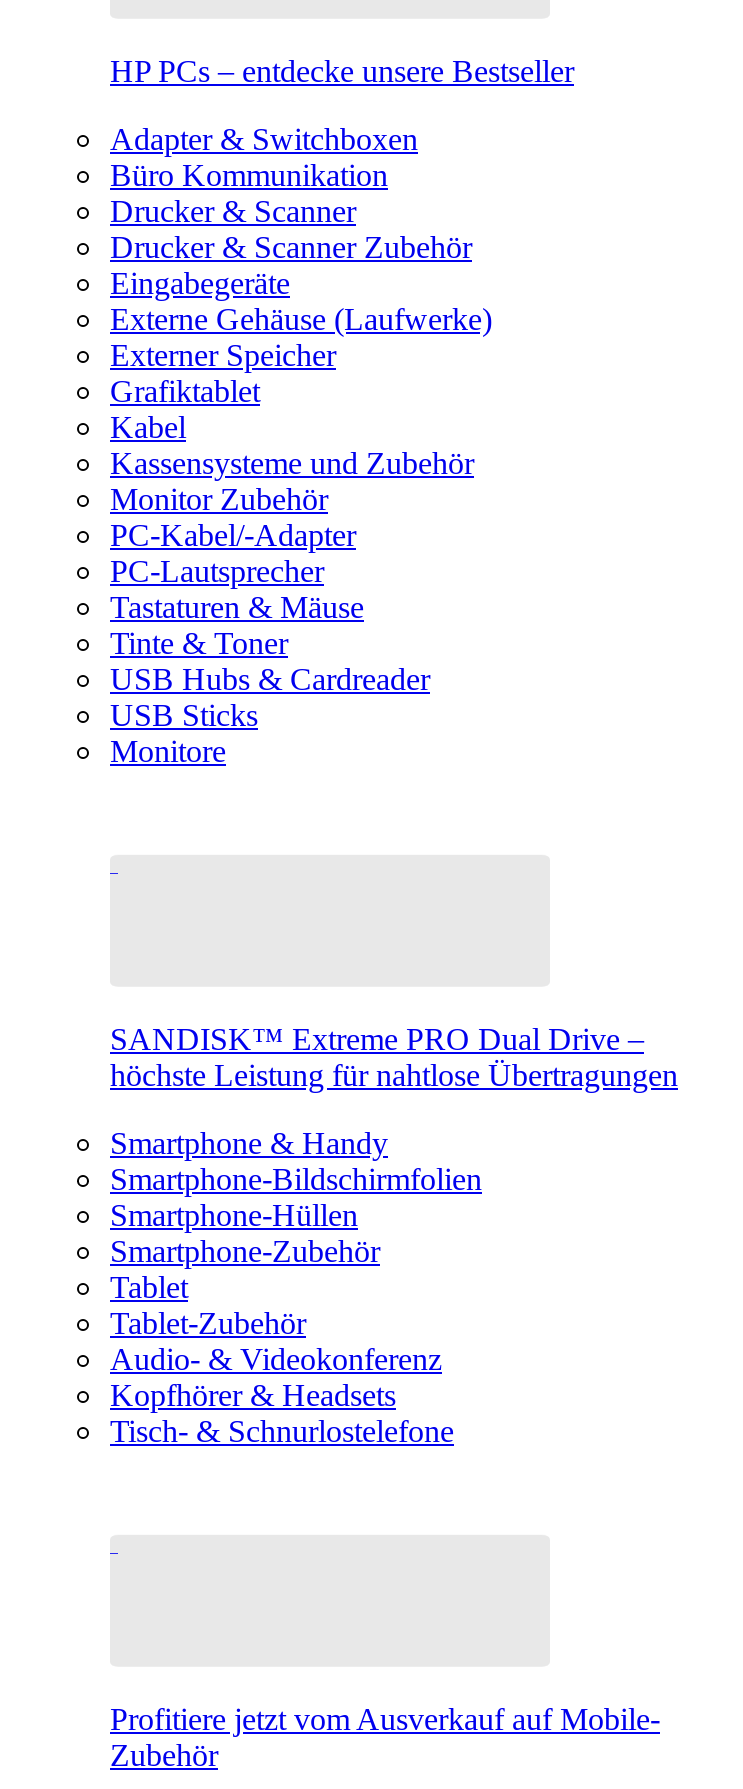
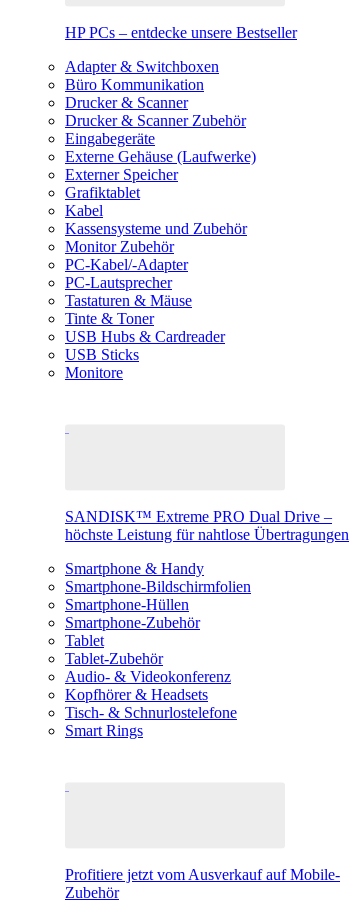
+ Smart Rings
